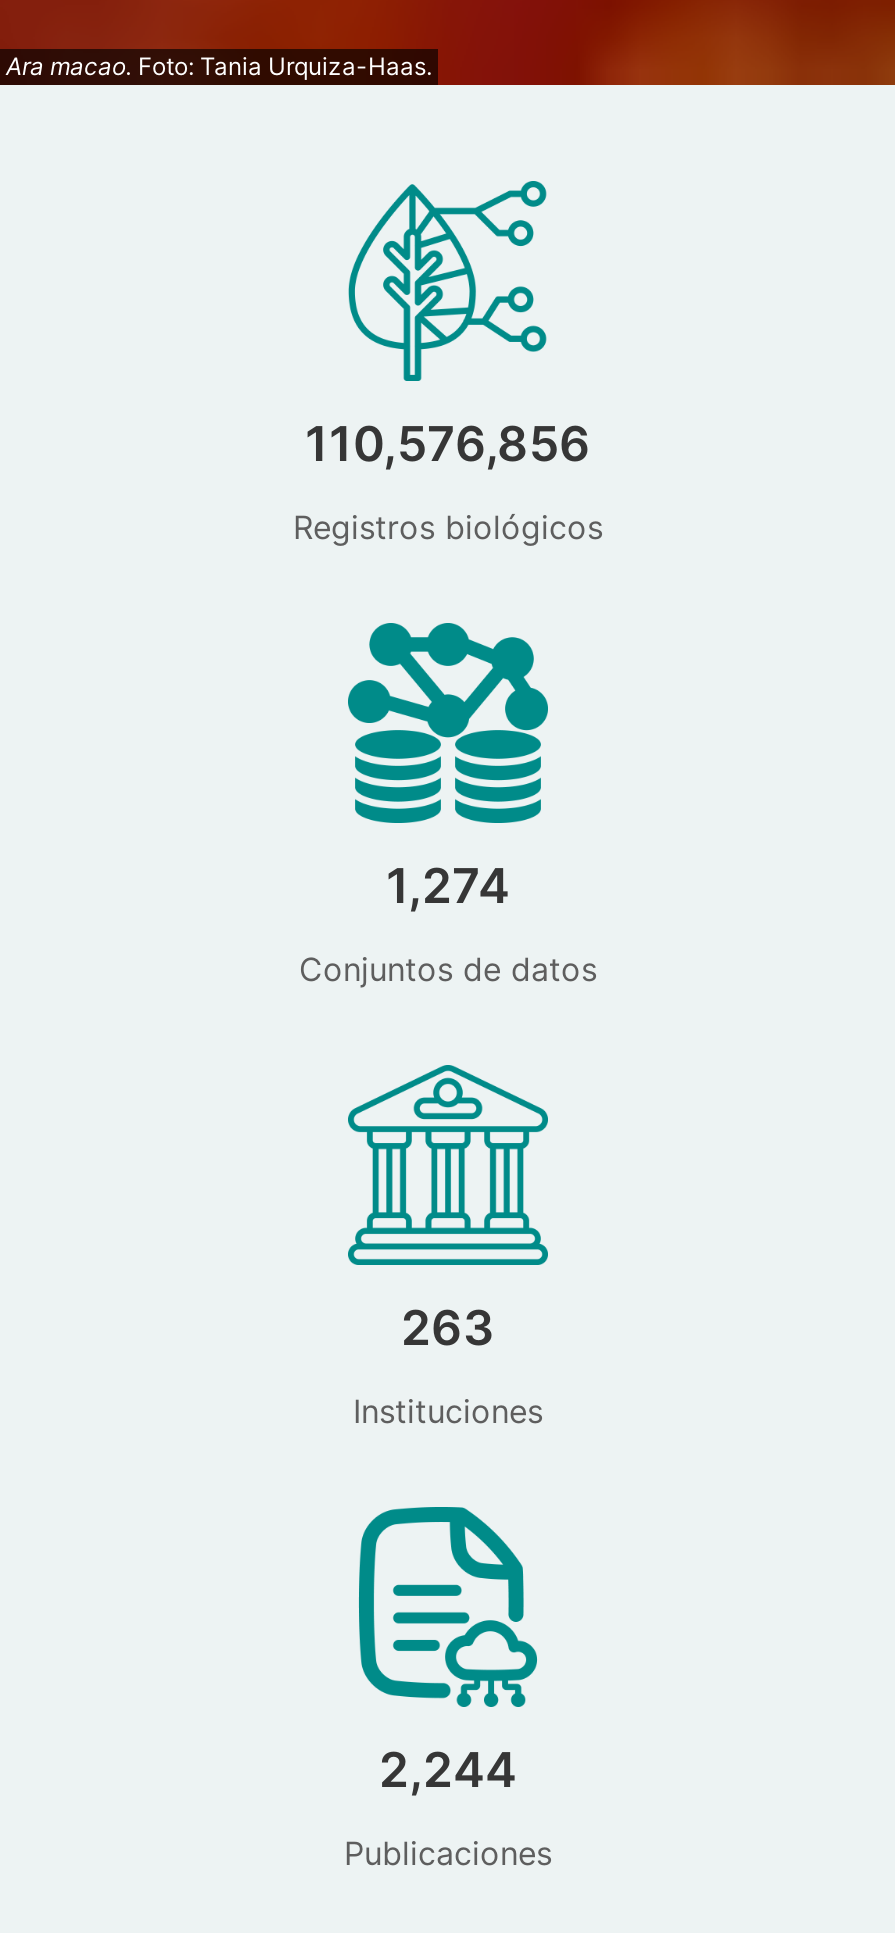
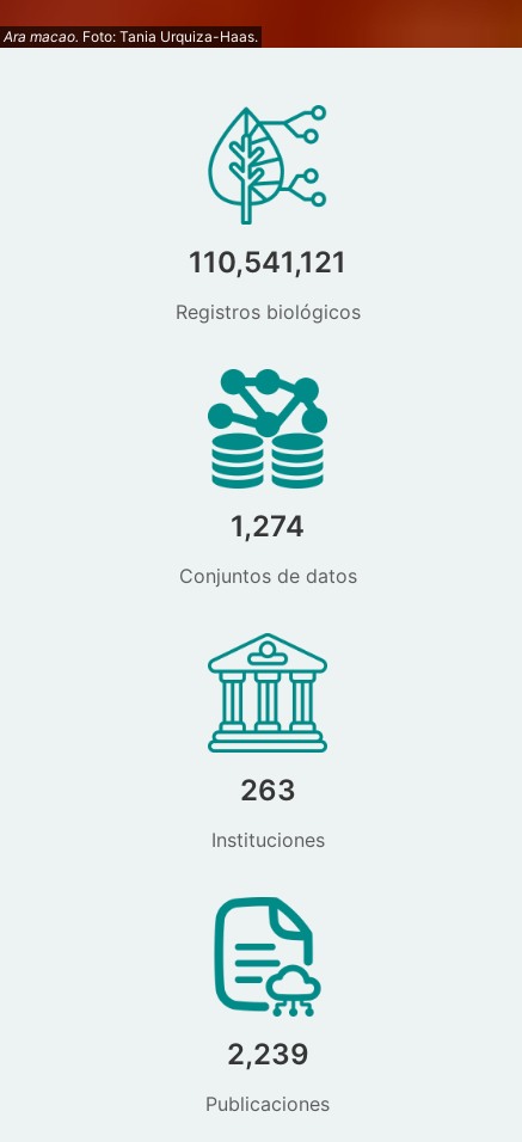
- 110,576,856
+ 110,541,121

- 2,244
+ 2,239
